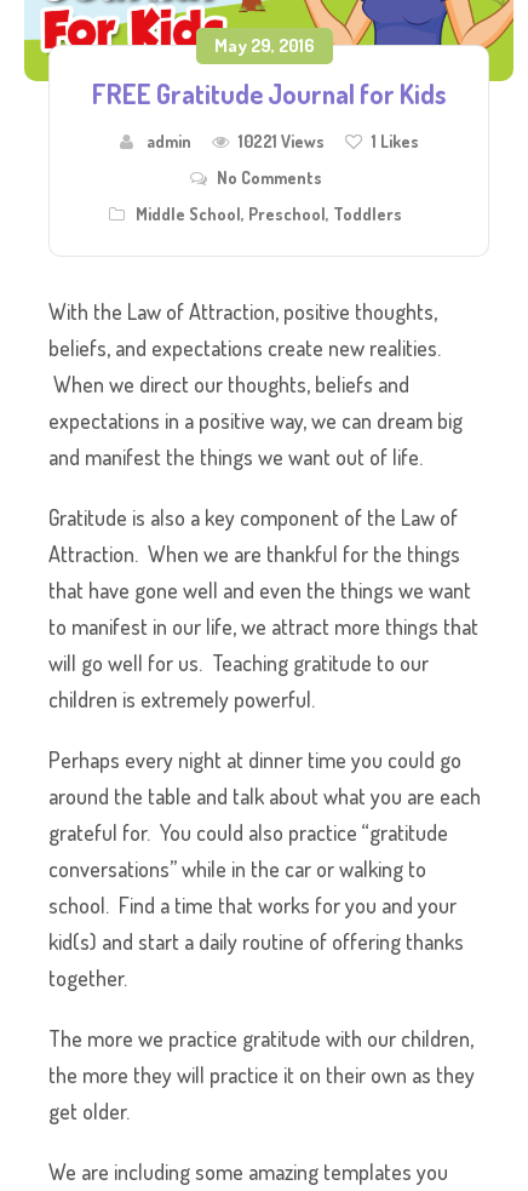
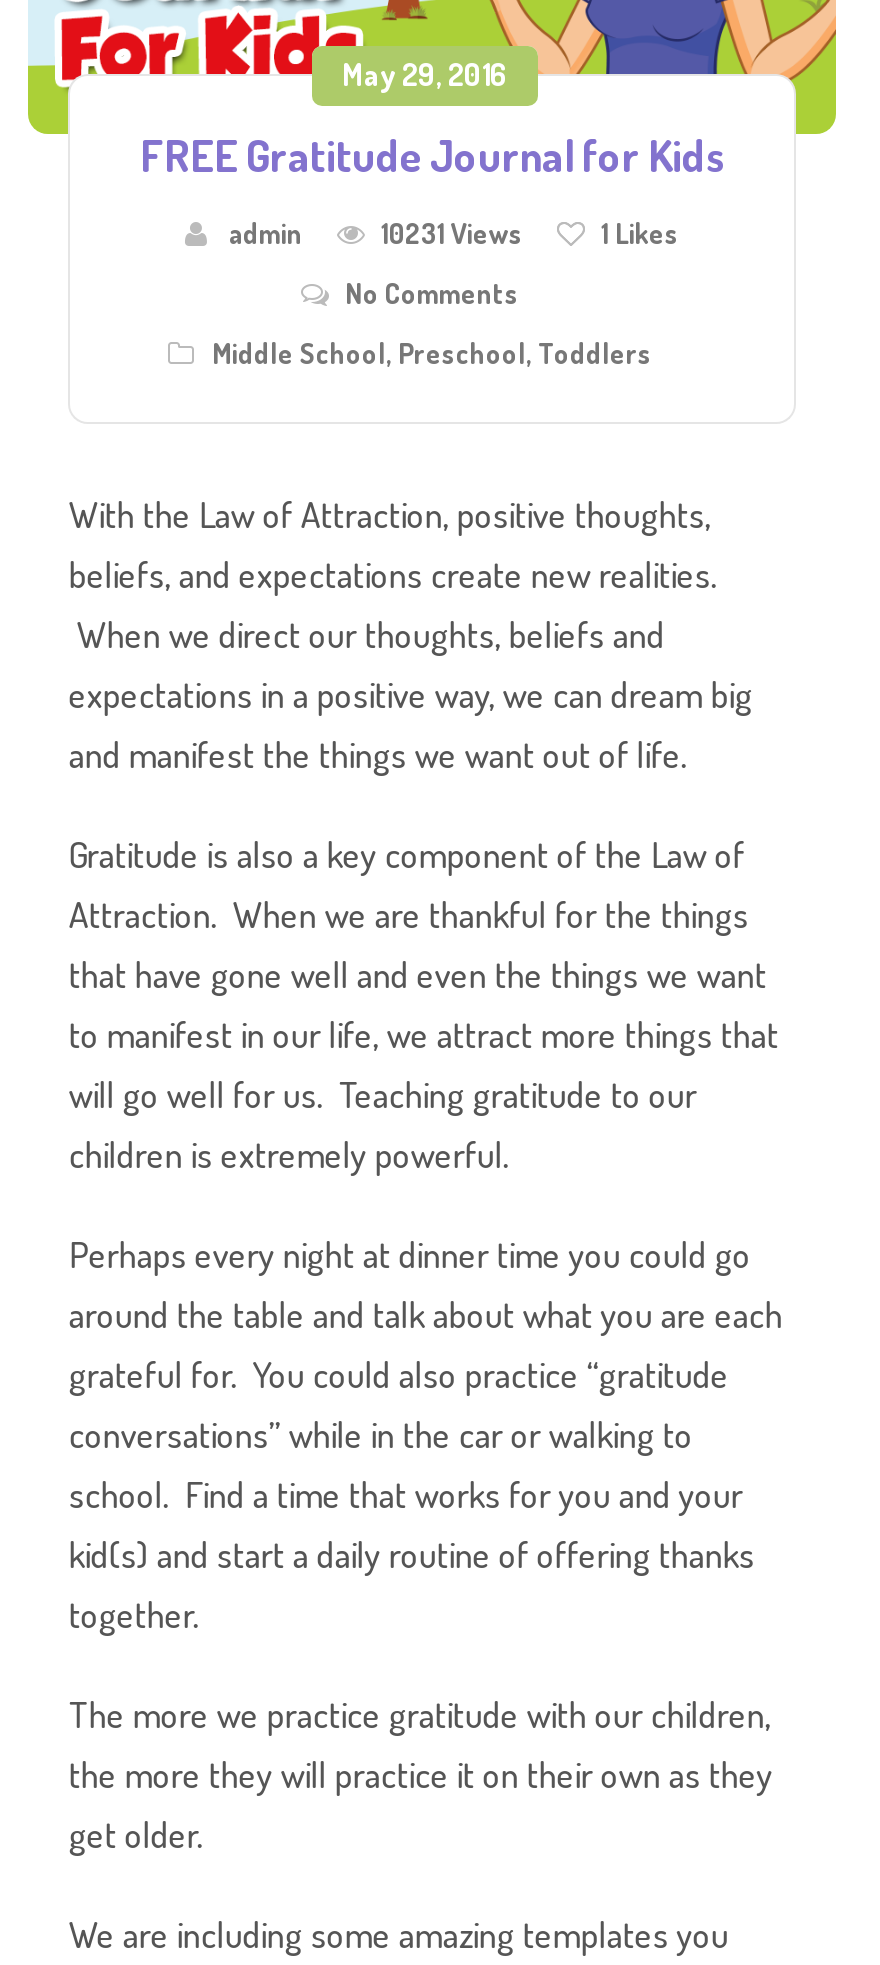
- 10221 Views
+ 10231 Views
